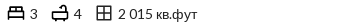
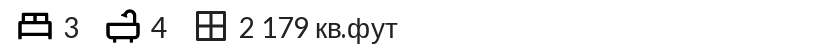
- 2 015 кв.фут
+ 2 179 кв.фут
